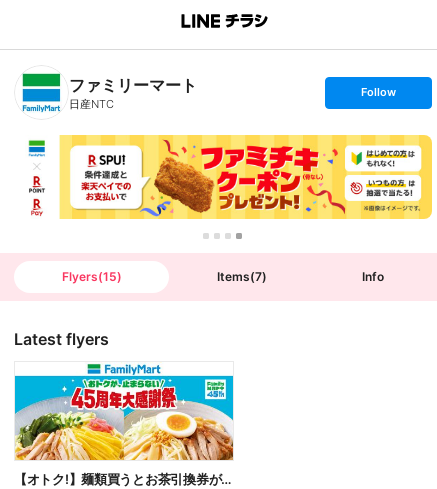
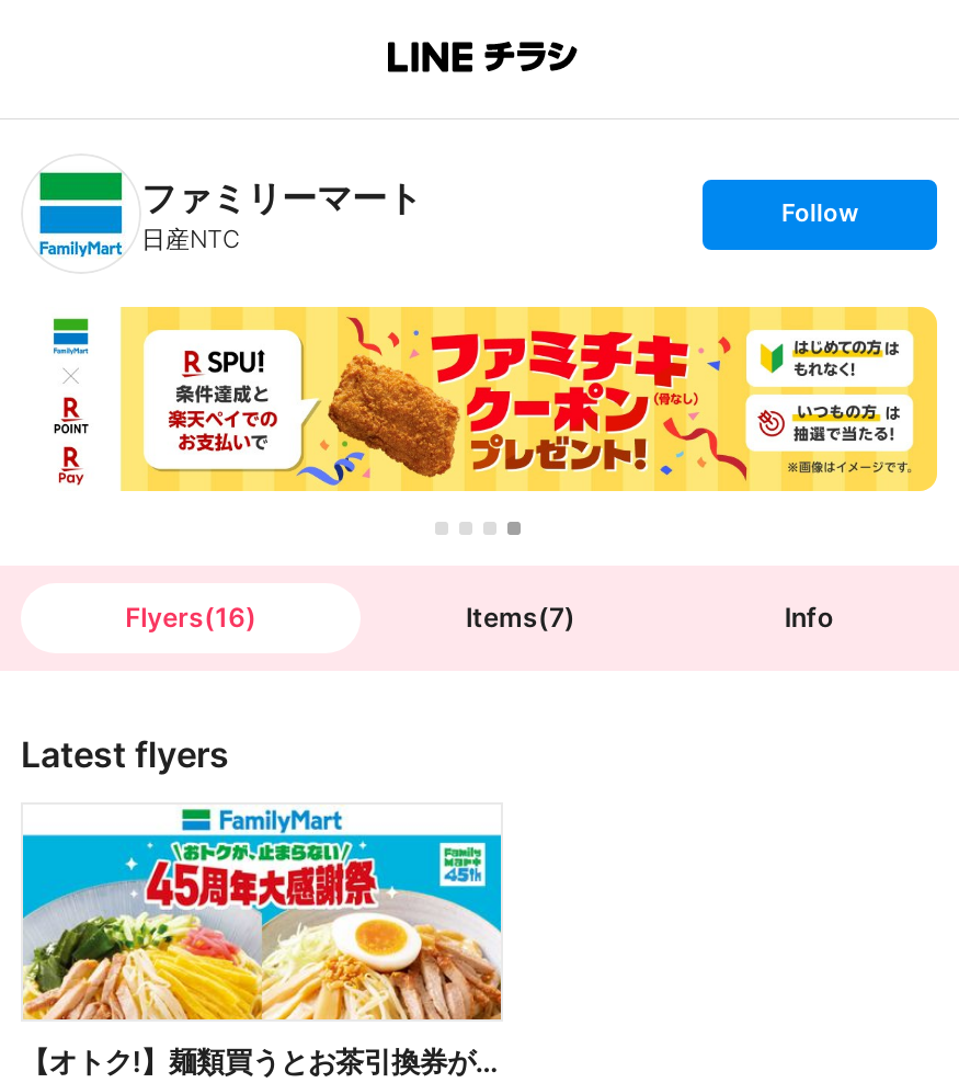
- Flyers(15)
+ Flyers(16)
